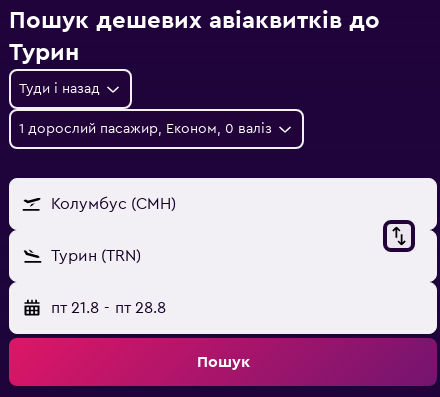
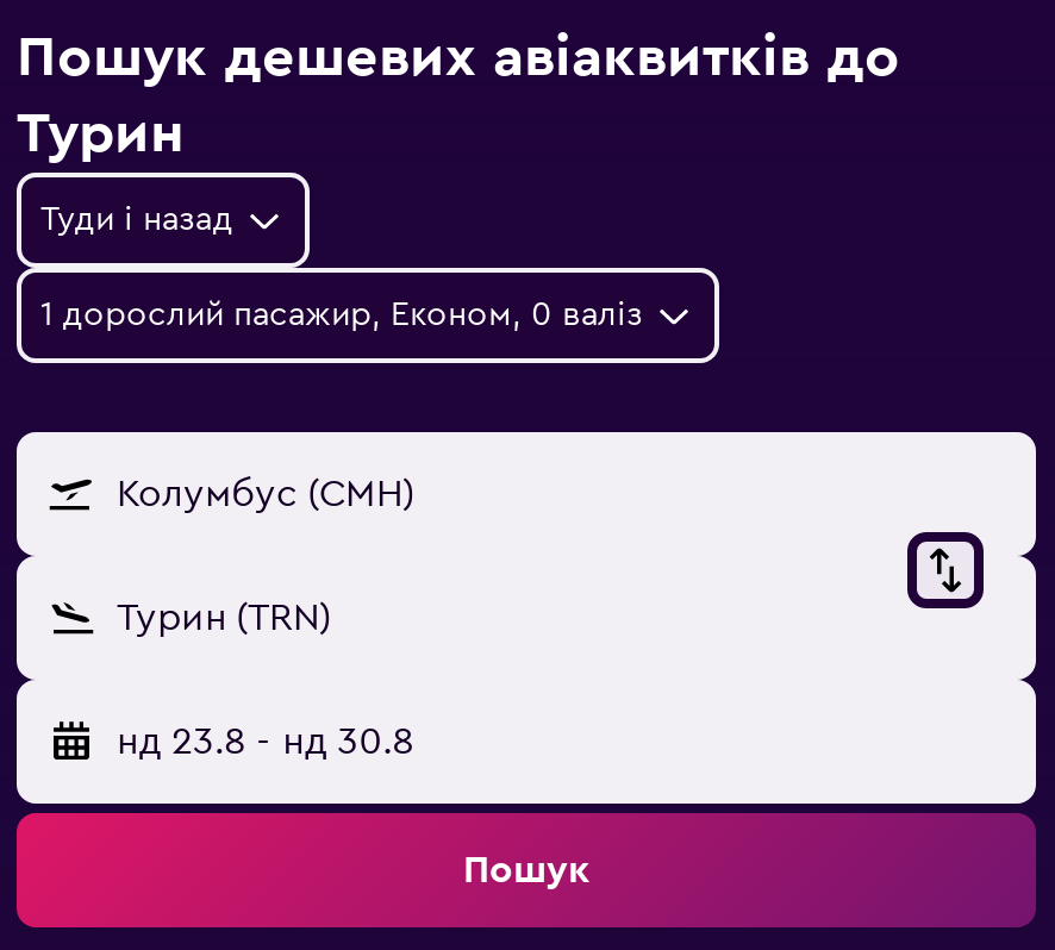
- пт 21.8 - пт 28.8
+ нд 23.8 - нд 30.8
